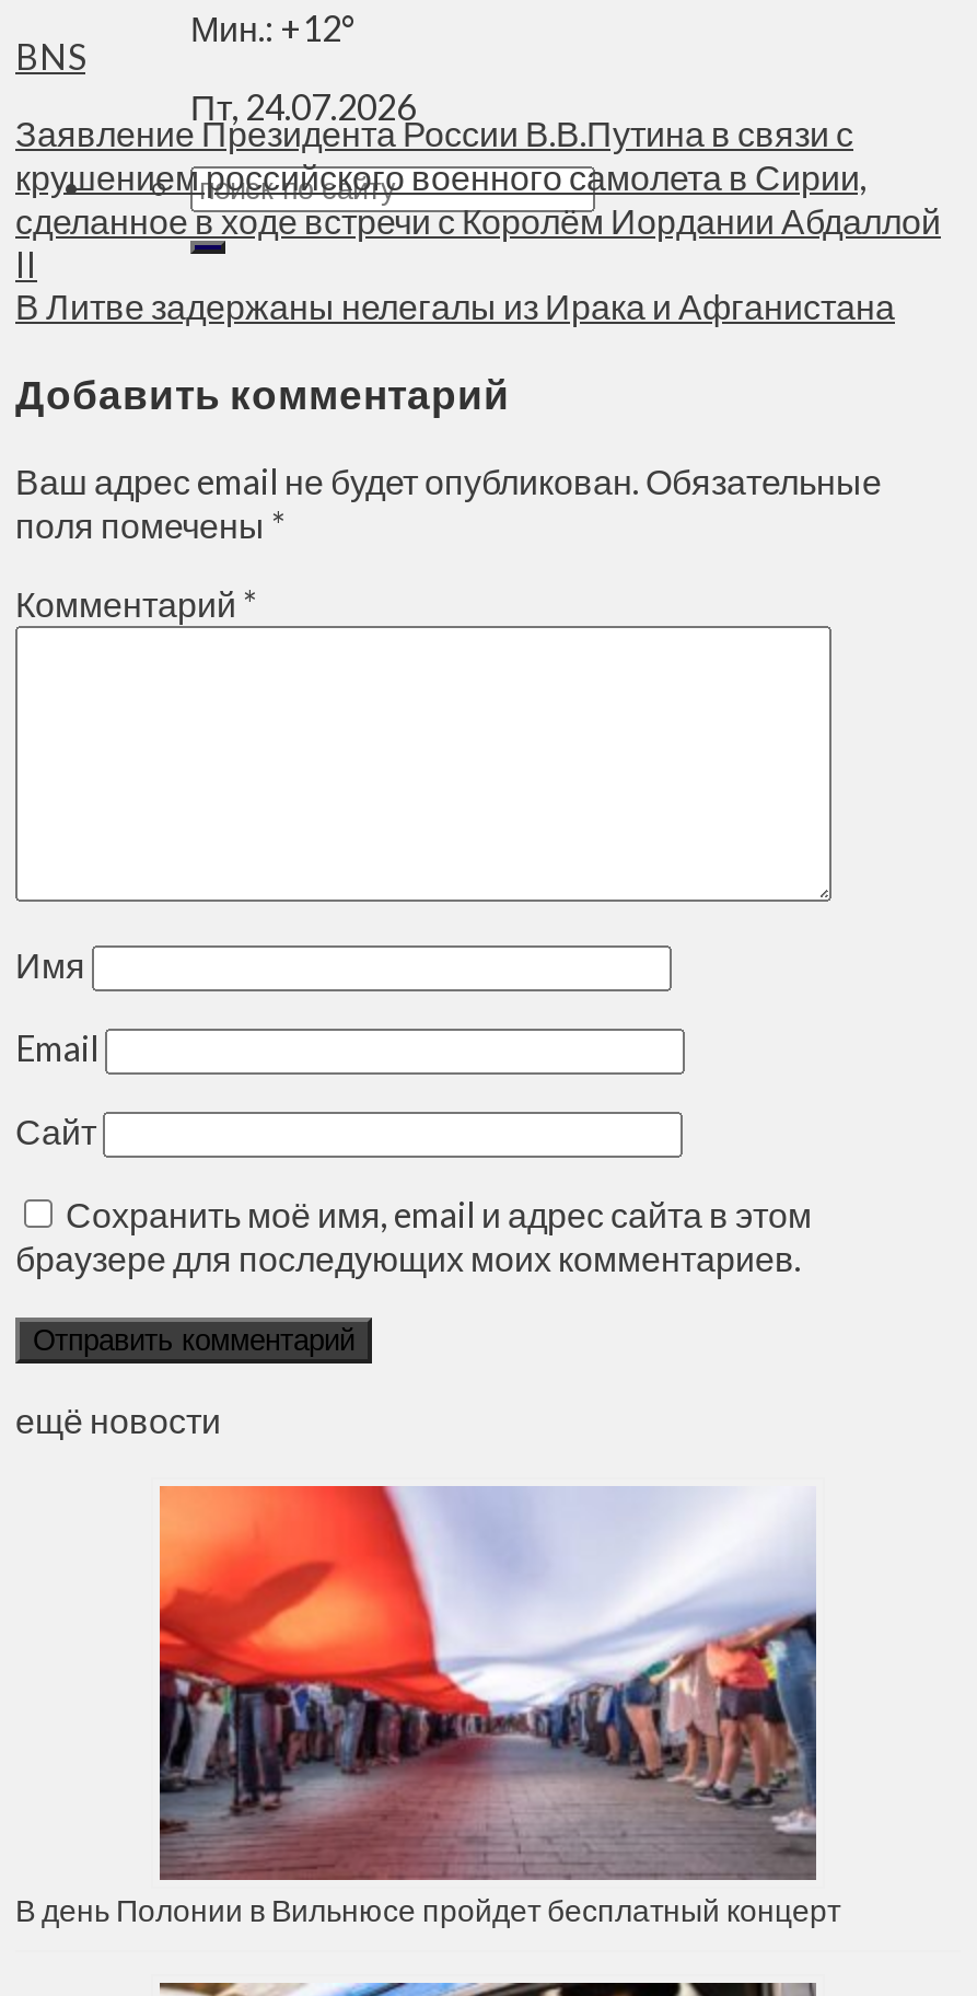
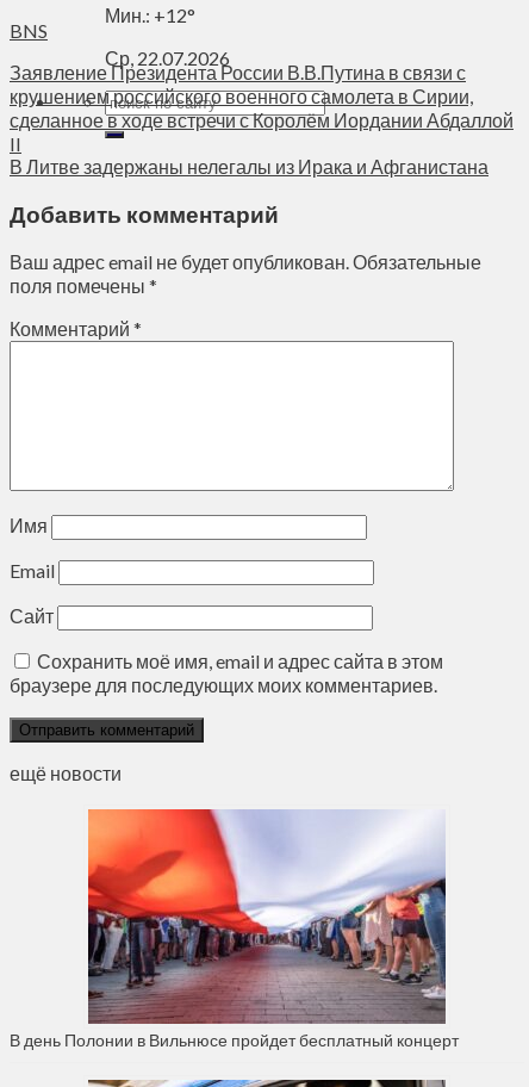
- Пт, 24.07.2026
+ Ср, 22.07.2026
